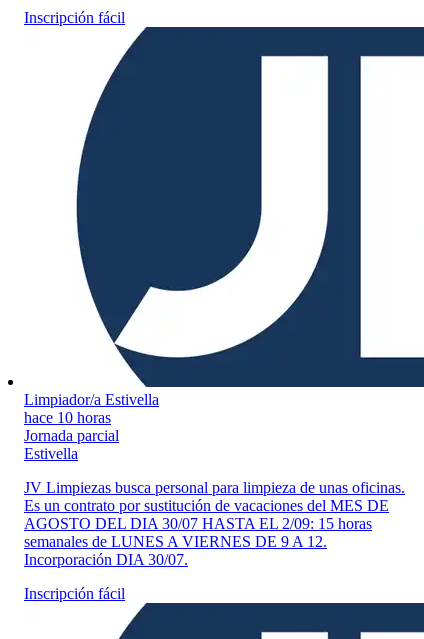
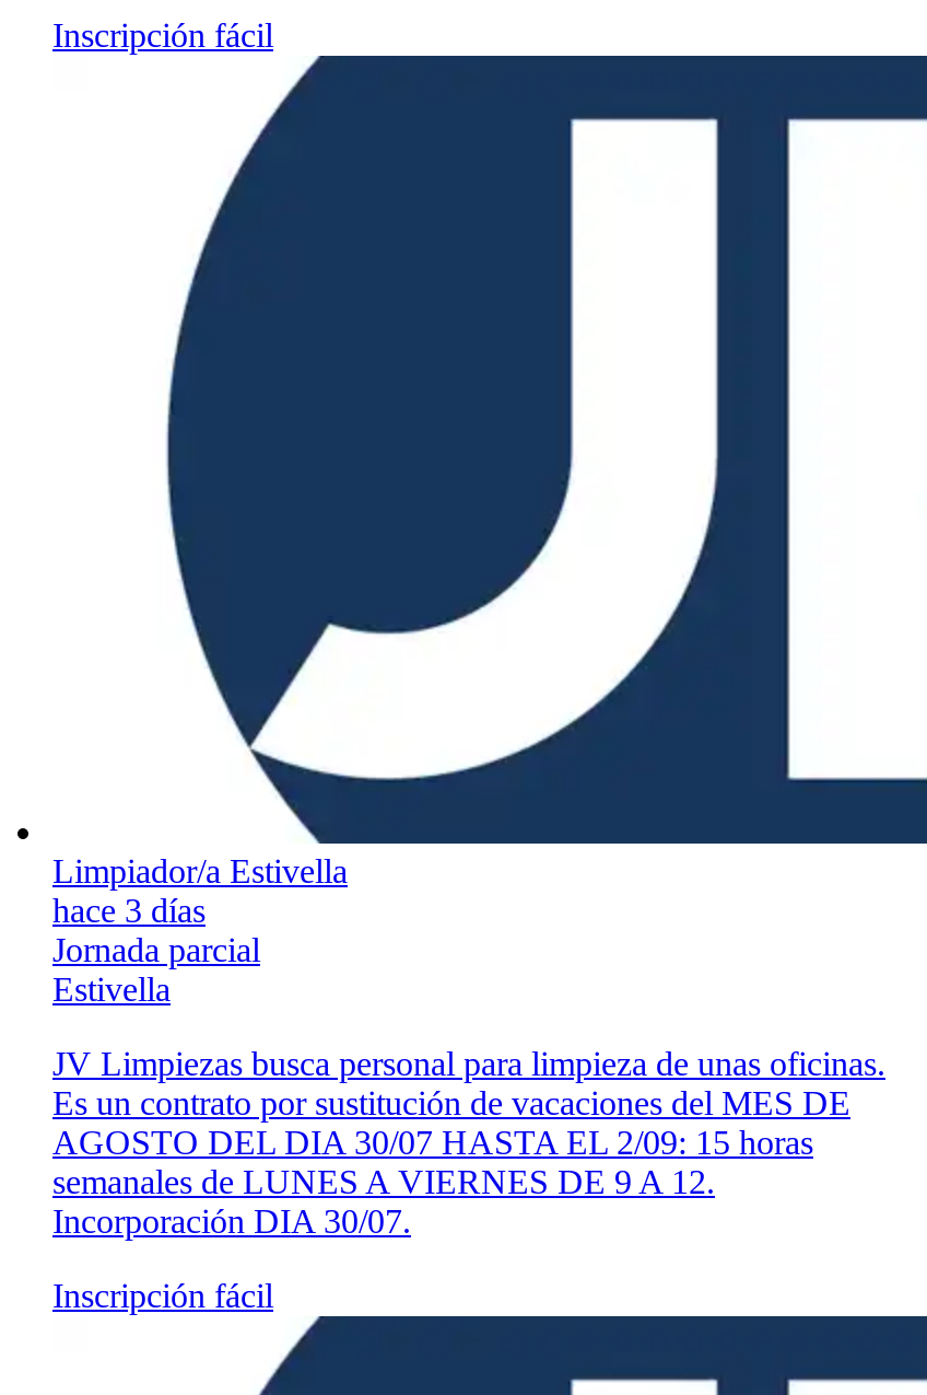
- hace 10 horas
+ hace 3 días
